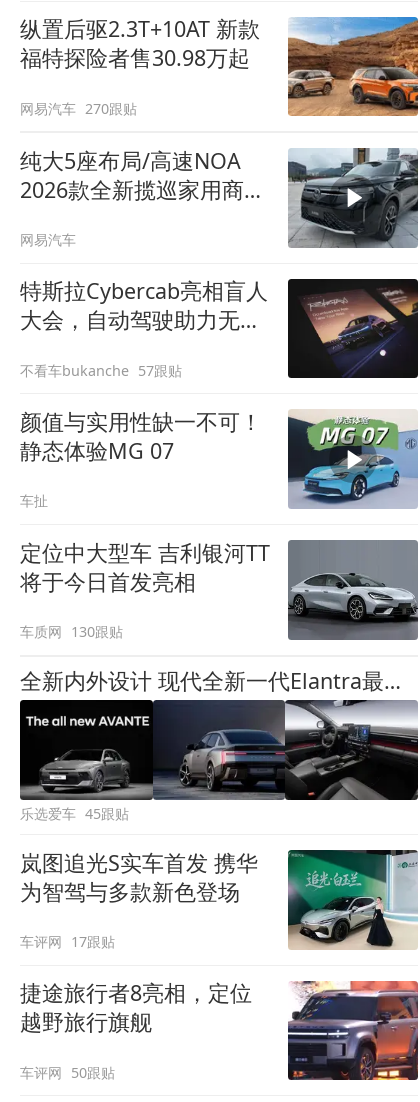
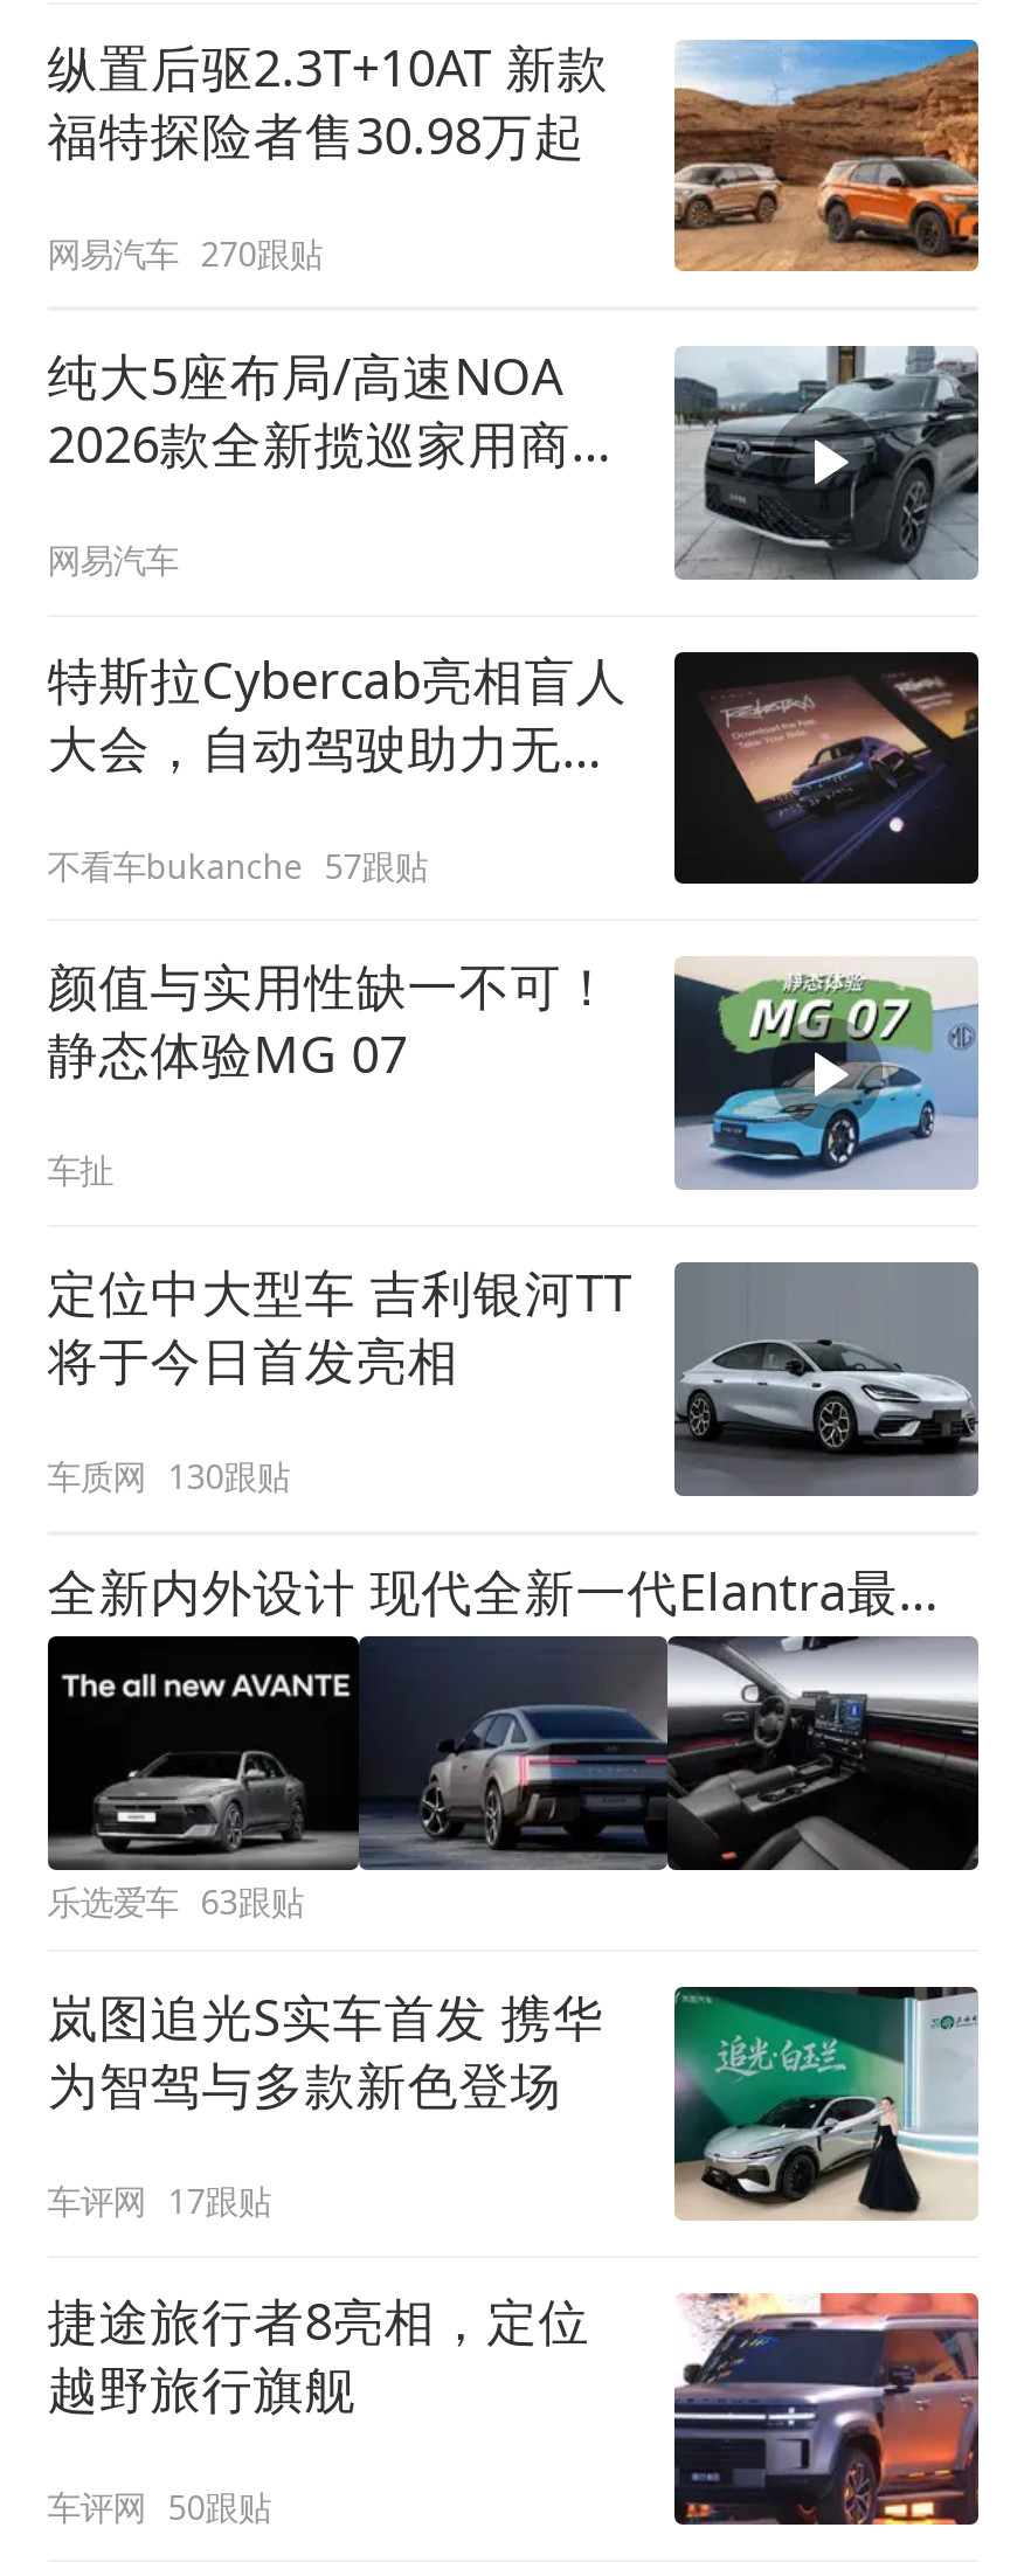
- 乐选爱车 45跟贴
+ 乐选爱车 63跟贴
